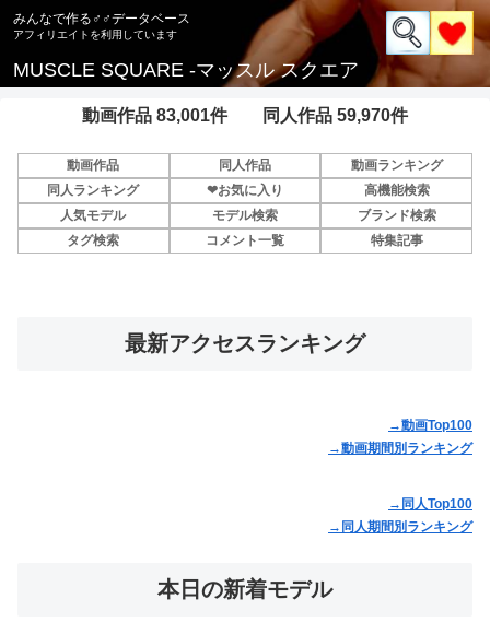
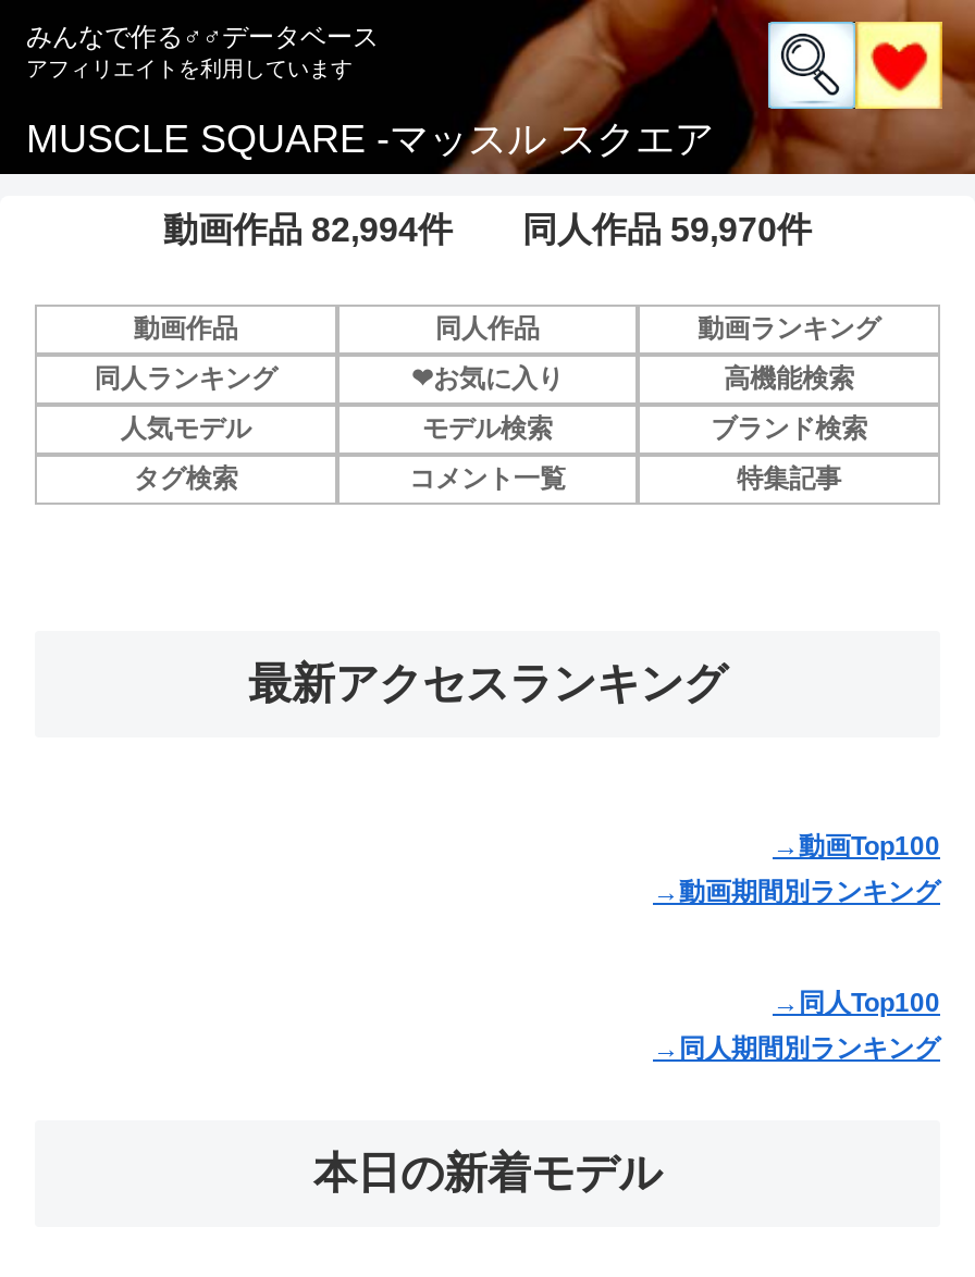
- 動画作品 83,001件 同人作品 59,970件
+ 動画作品 82,994件 同人作品 59,970件
